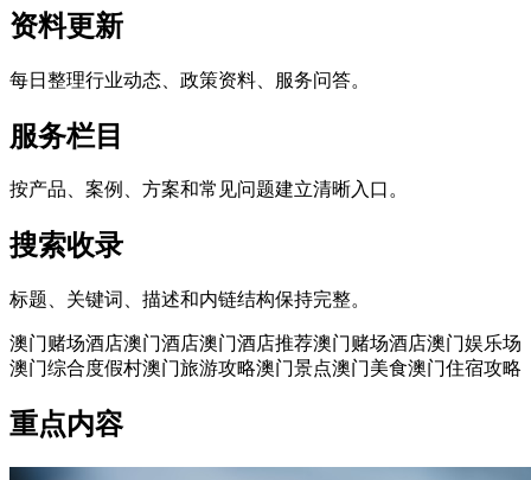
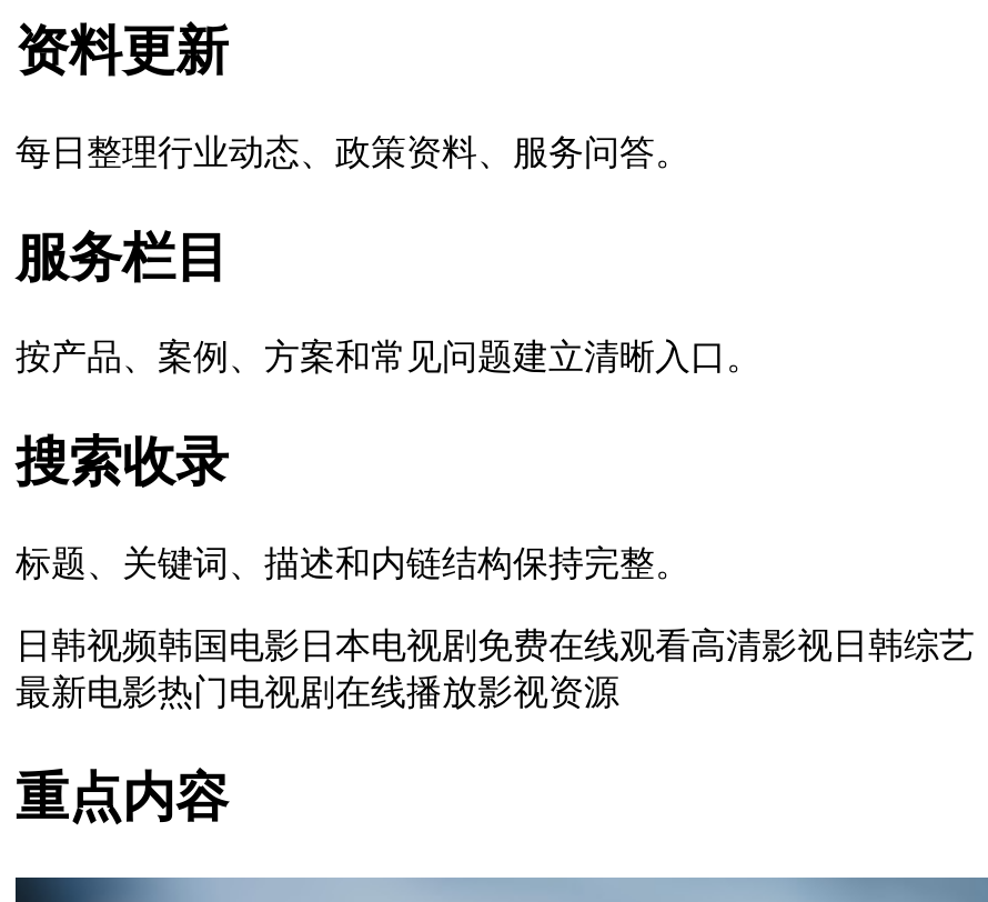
- 澳门赌场酒店澳门酒店澳门酒店推荐澳门赌场酒店澳门娱乐场
- 澳门综合度假村澳门旅游攻略澳门景点澳门美食澳门住宿攻略
+ 日韩视频韩国电影日本电视剧免费在线观看高清影视日韩综艺
+ 最新电影热门电视剧在线播放影视资源
